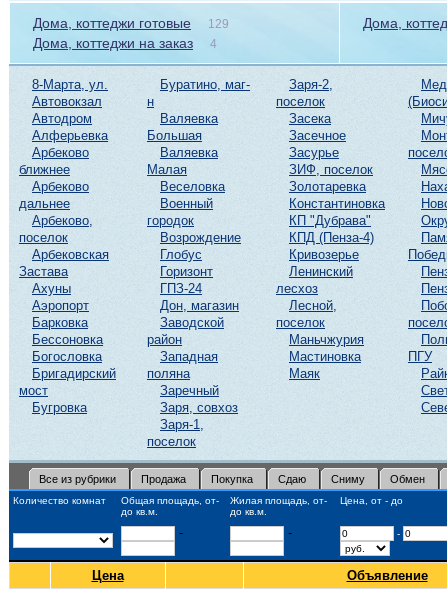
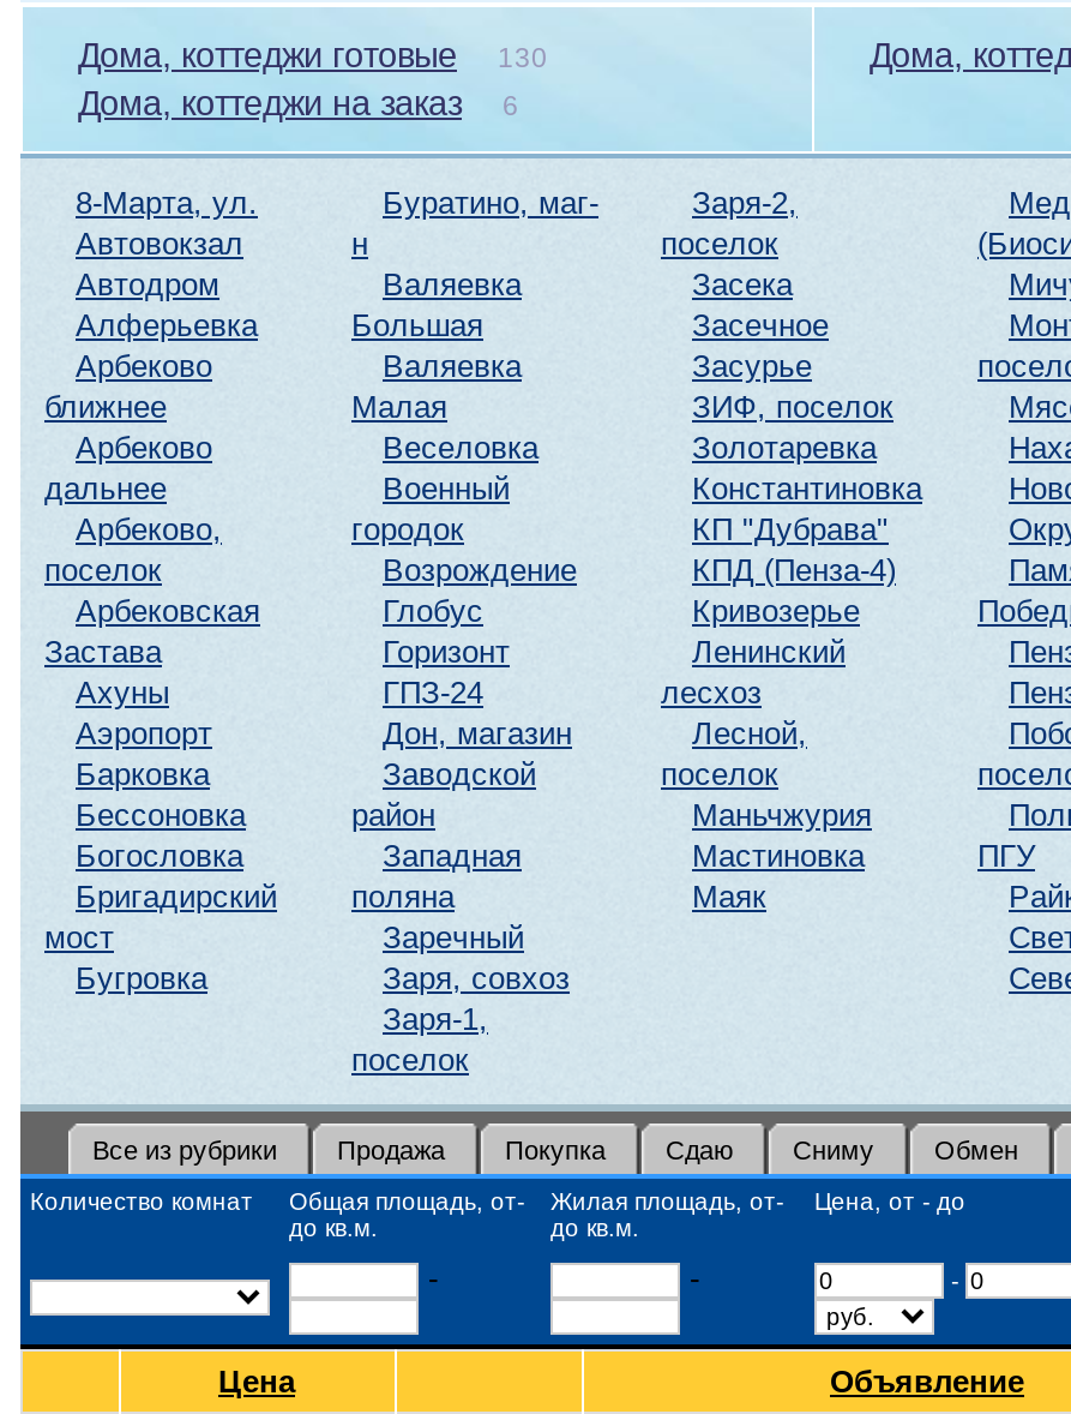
- Дома, коттеджи готовые 129
+ Дома, коттеджи готовые 130

- Дома, коттеджи на заказ 4
+ Дома, коттеджи на заказ 6
